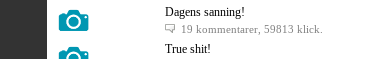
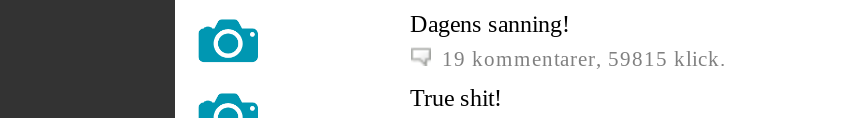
- 19 kommentarer, 59813 klick.
+ 19 kommentarer, 59815 klick.
